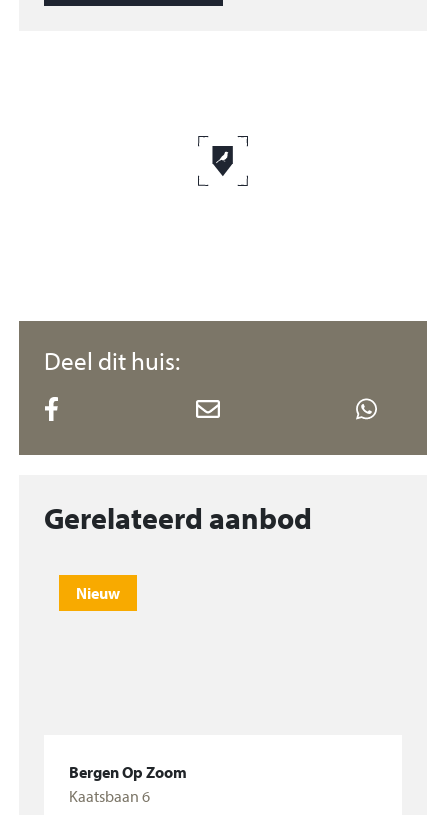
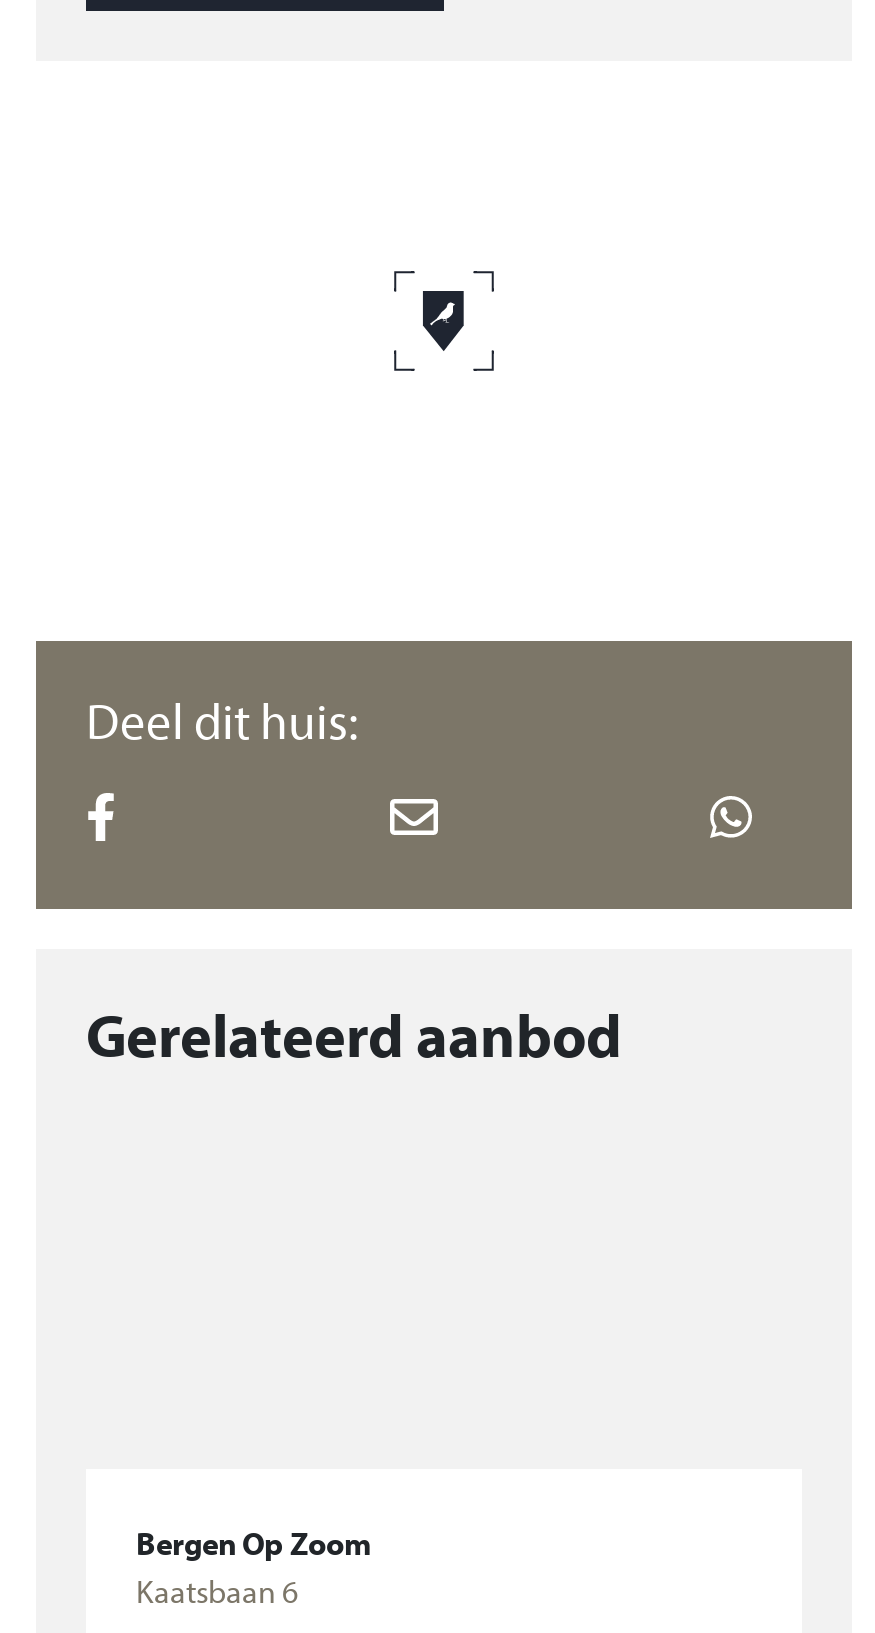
- Nieuw
